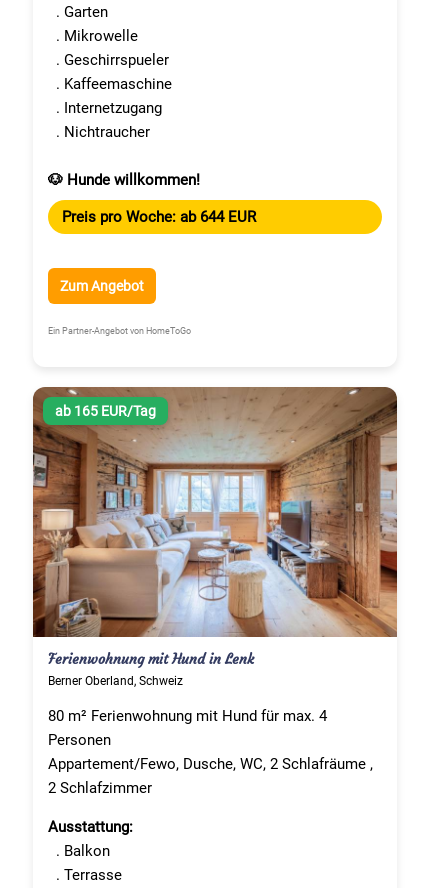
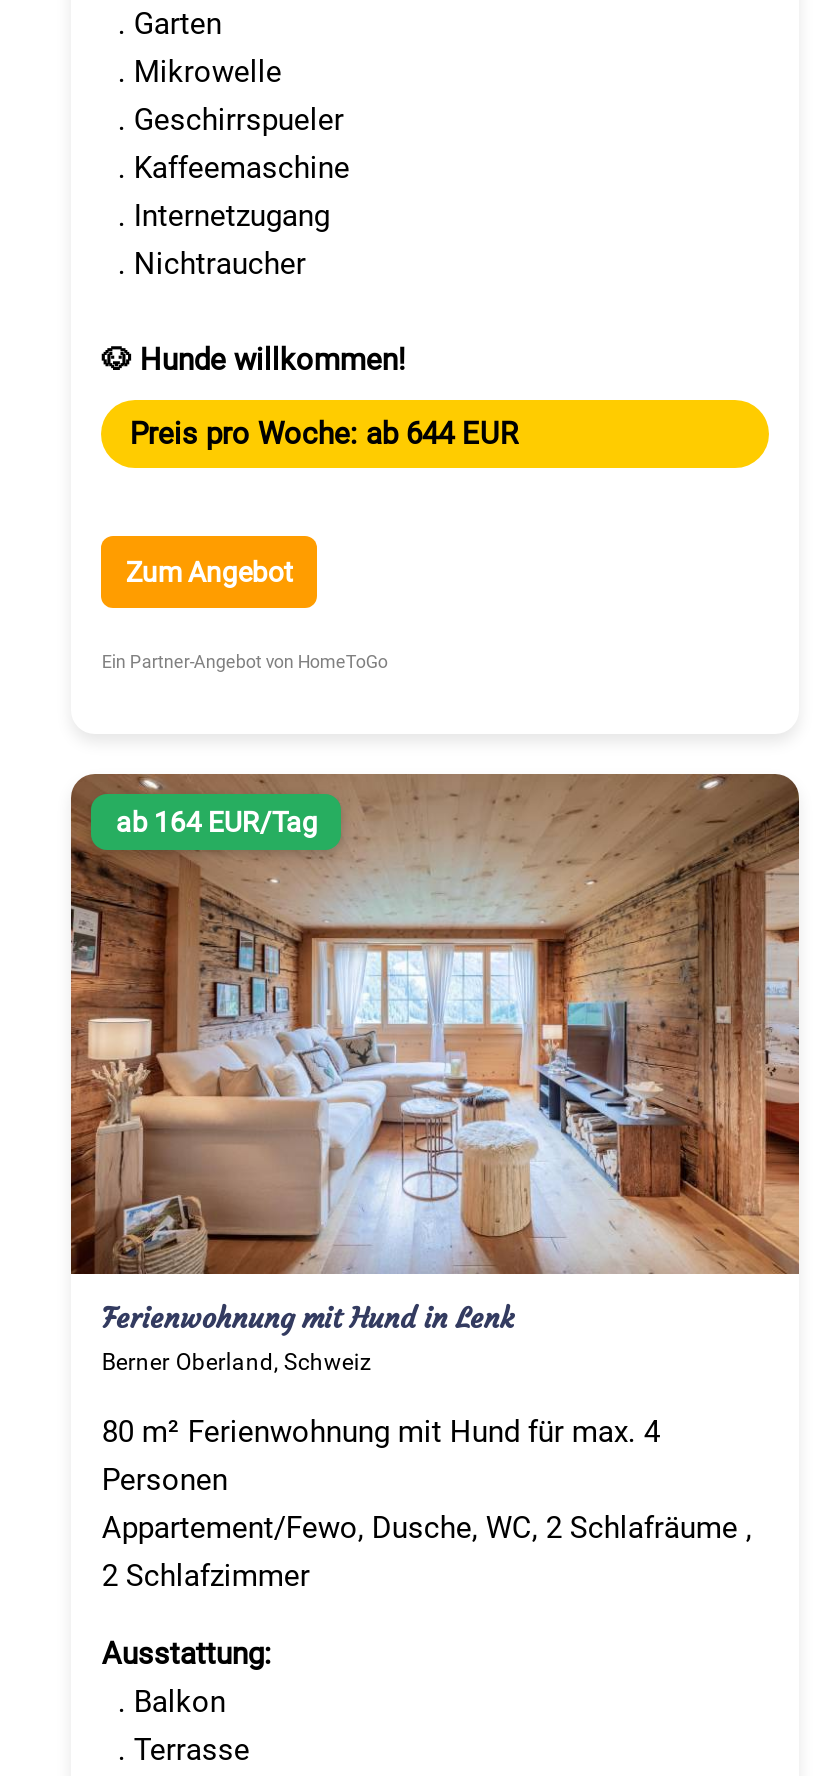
- ab 165 EUR/Tag
+ ab 164 EUR/Tag
